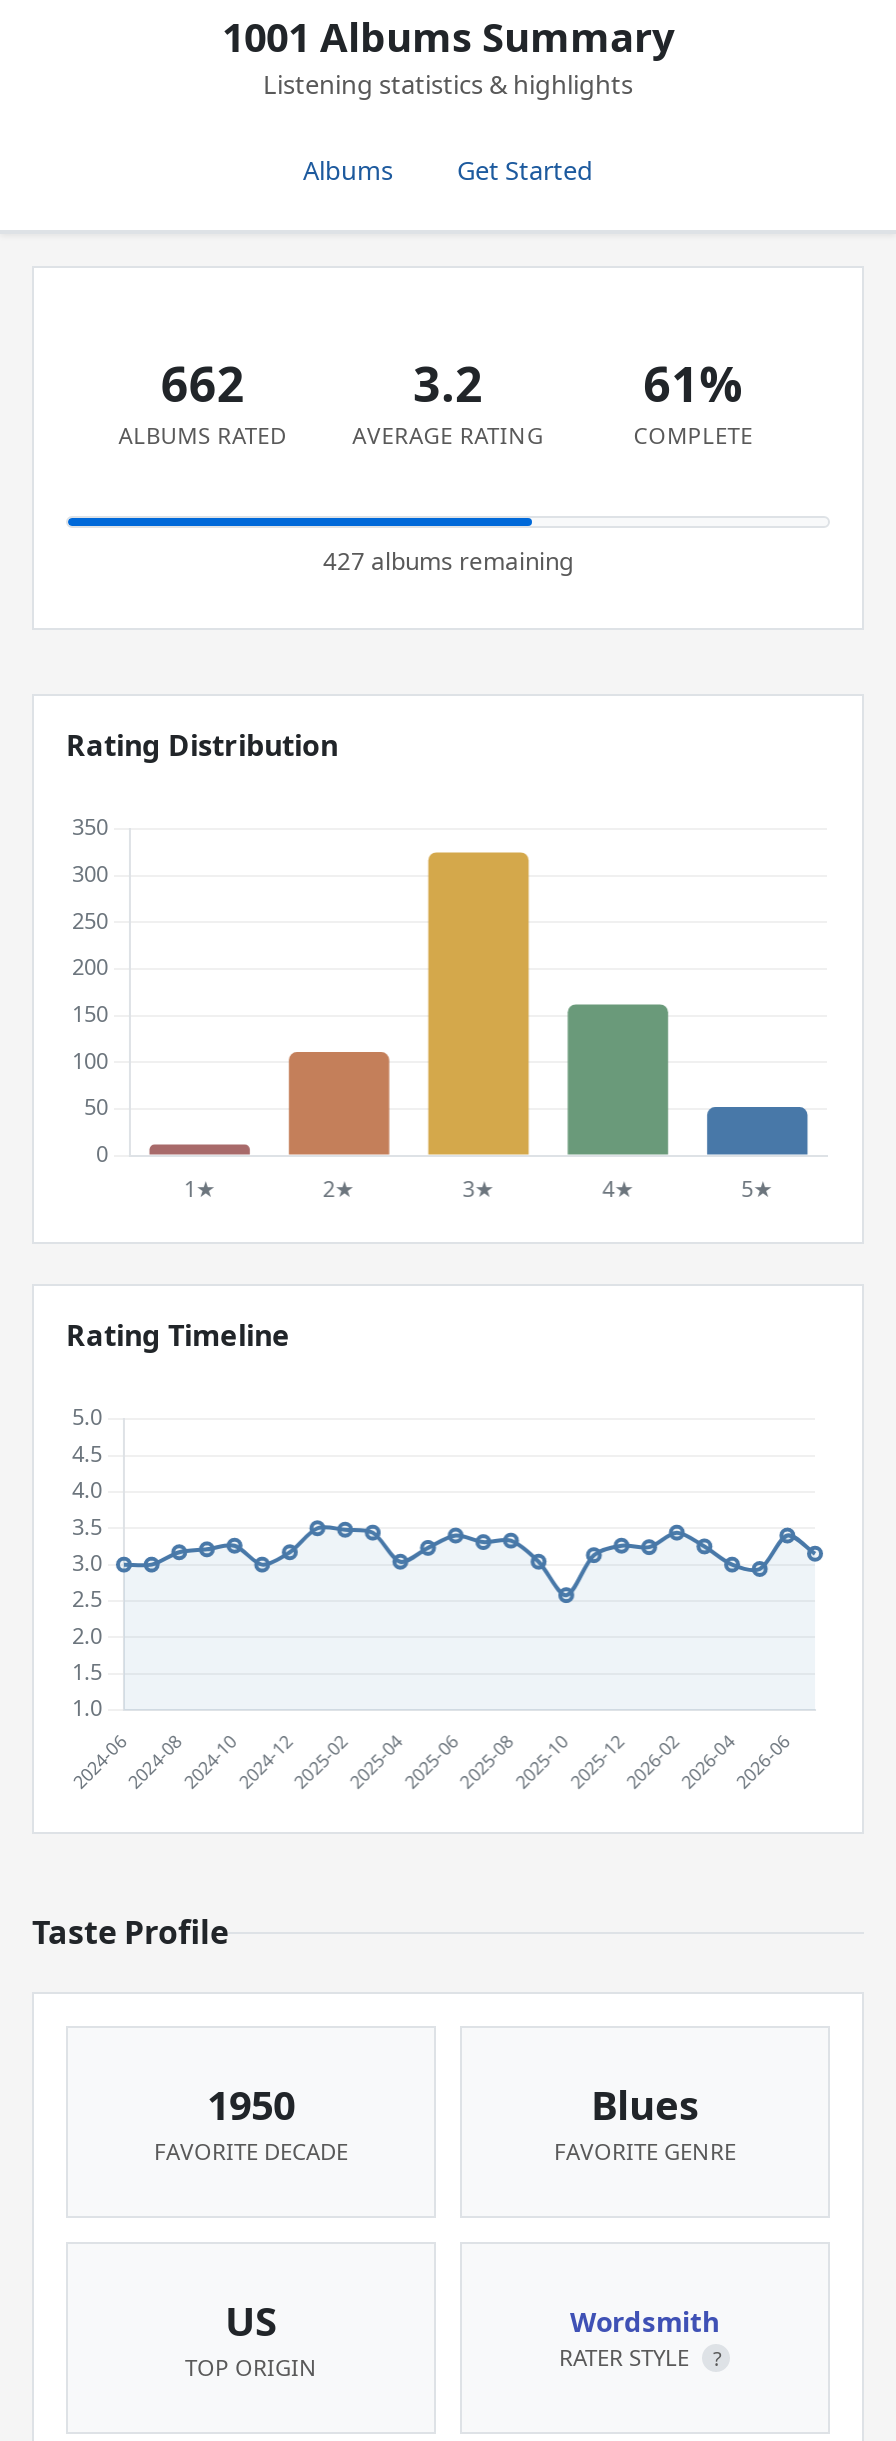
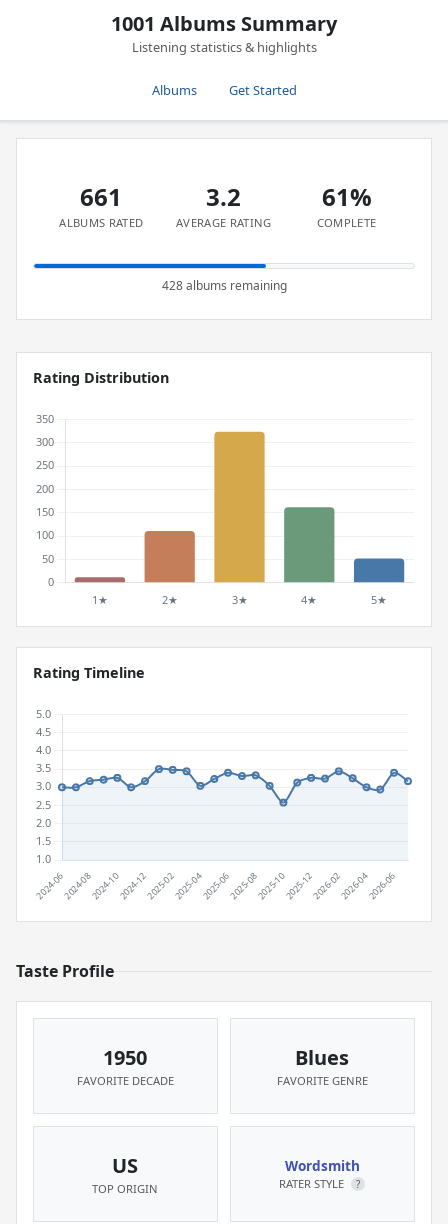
- 662
+ 661

- 427 albums remaining
+ 428 albums remaining
